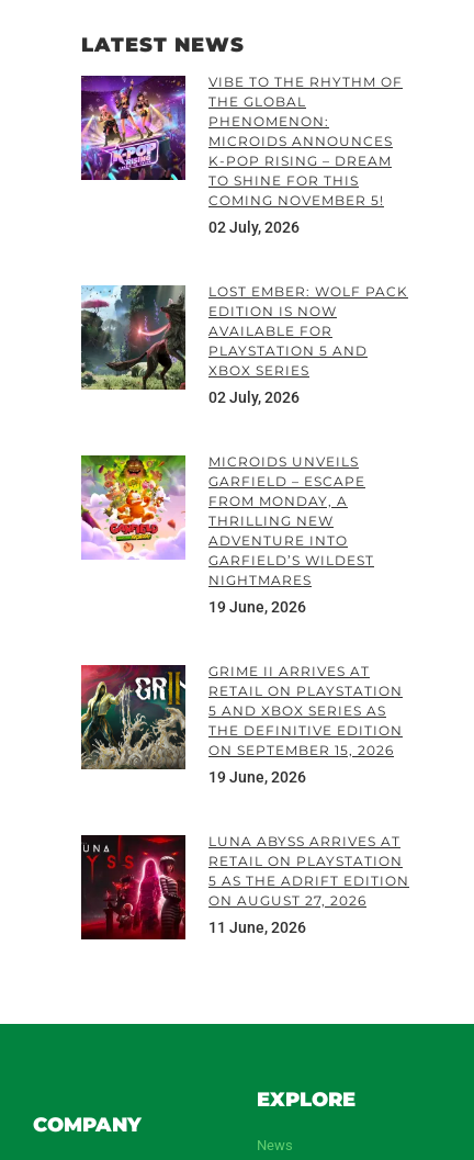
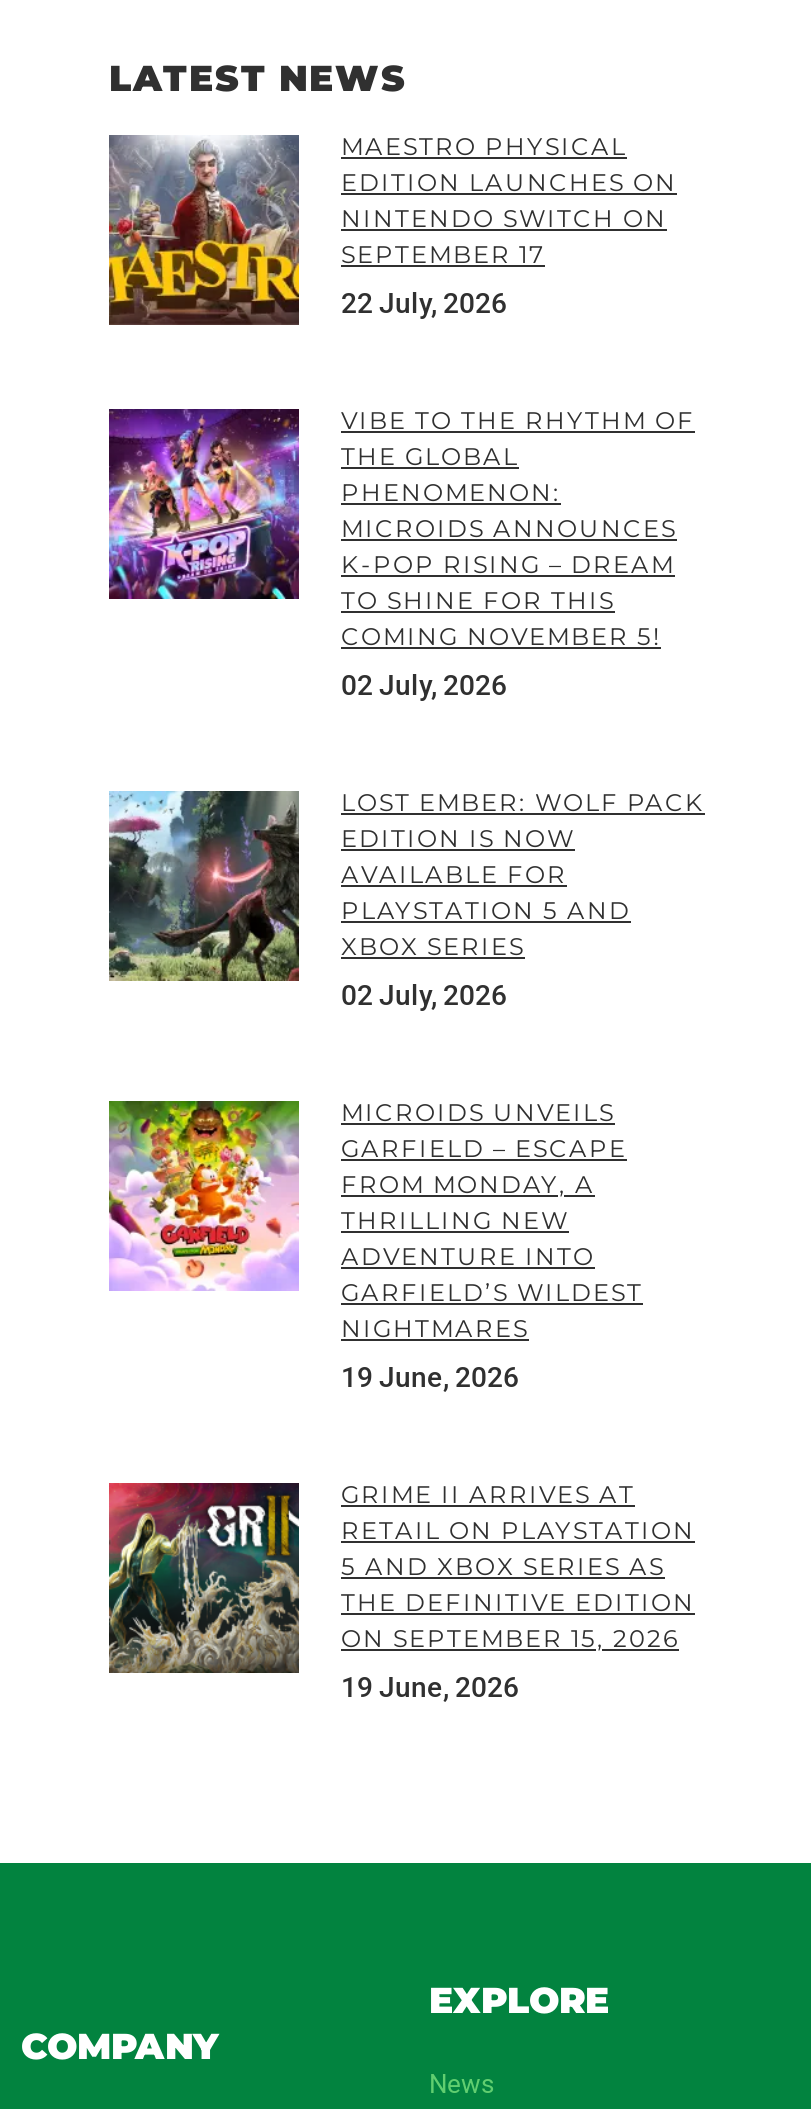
+ [image]
+ MAESTRO PHYSICAL
+ EDITION LAUNCHES ON
+ NINTENDO SWITCH ON
+ SEPTEMBER 17
+ 22 July, 2026

moved down: [image] | VIBE TO THE RHYTHM OF | THE GLOBAL | ... | ON SEPTEMBER 15, 2026 | 19 June, 2026

- [image]
- LUNA ABYSS ARRIVES AT
- RETAIL ON PLAYSTATION
- 5 AS THE ADRIFT EDITION
- ON AUGUST 27, 2026
- 11 June, 2026
